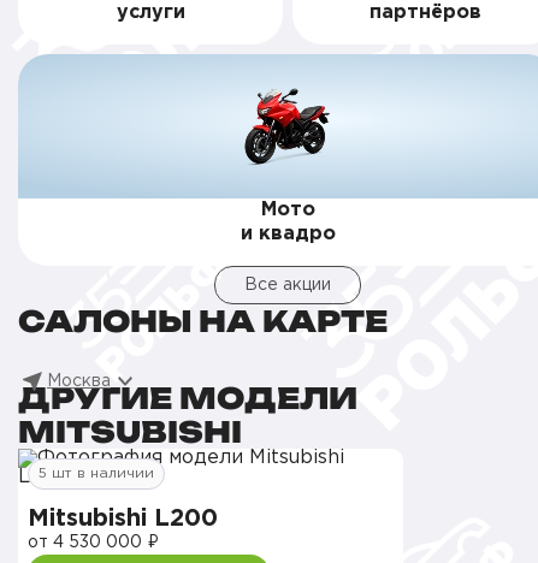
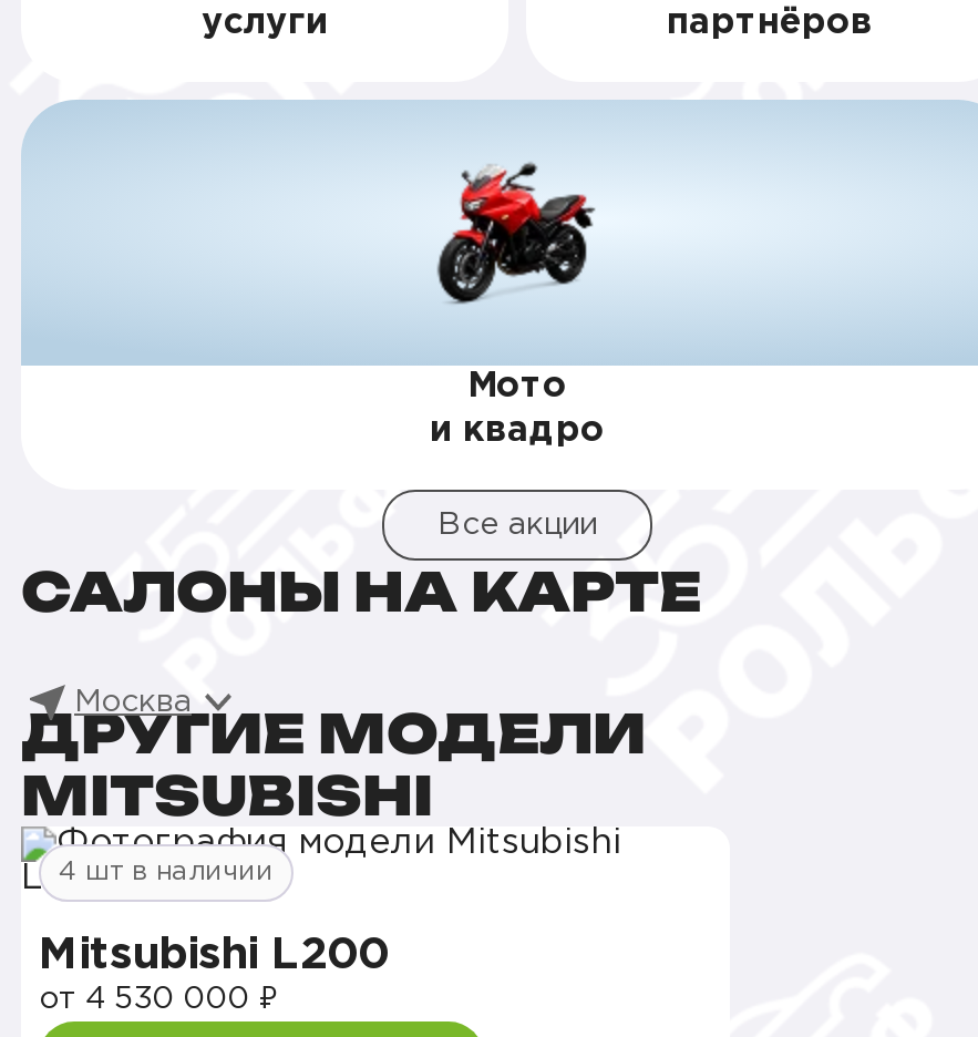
- 5 шт в наличии
+ 4 шт в наличии
